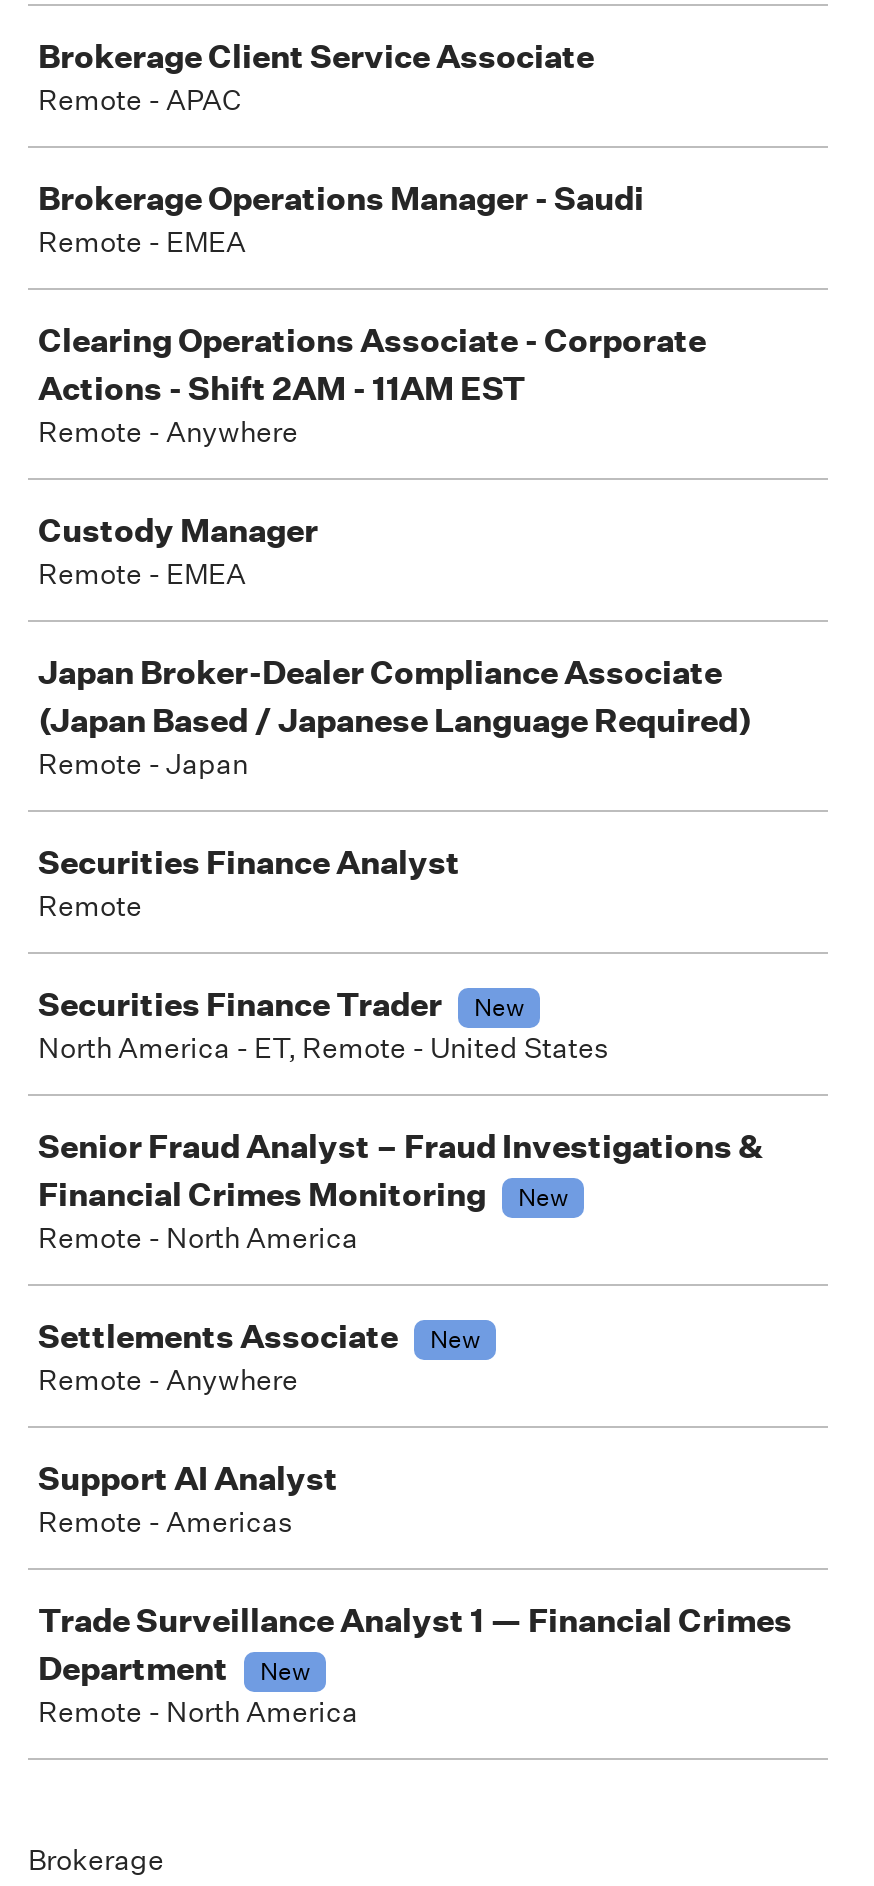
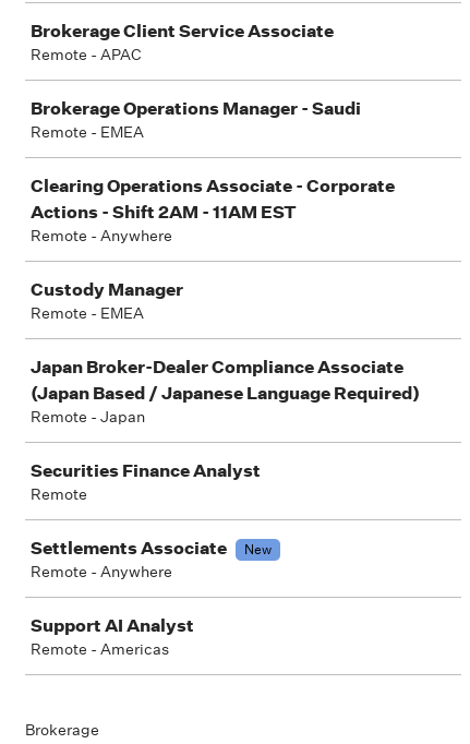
- Securities Finance Trader
- New
- North America - ET, Remote - United States
- Senior Fraud Analyst – Fraud Investigations &
- Financial Crimes Monitoring
- New
- Remote - North America

- Trade Surveillance Analyst 1 — Financial Crimes
- Department
- New
- Remote - North America
